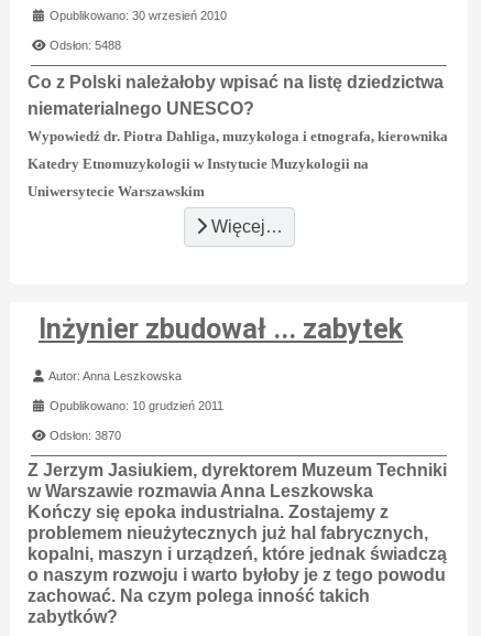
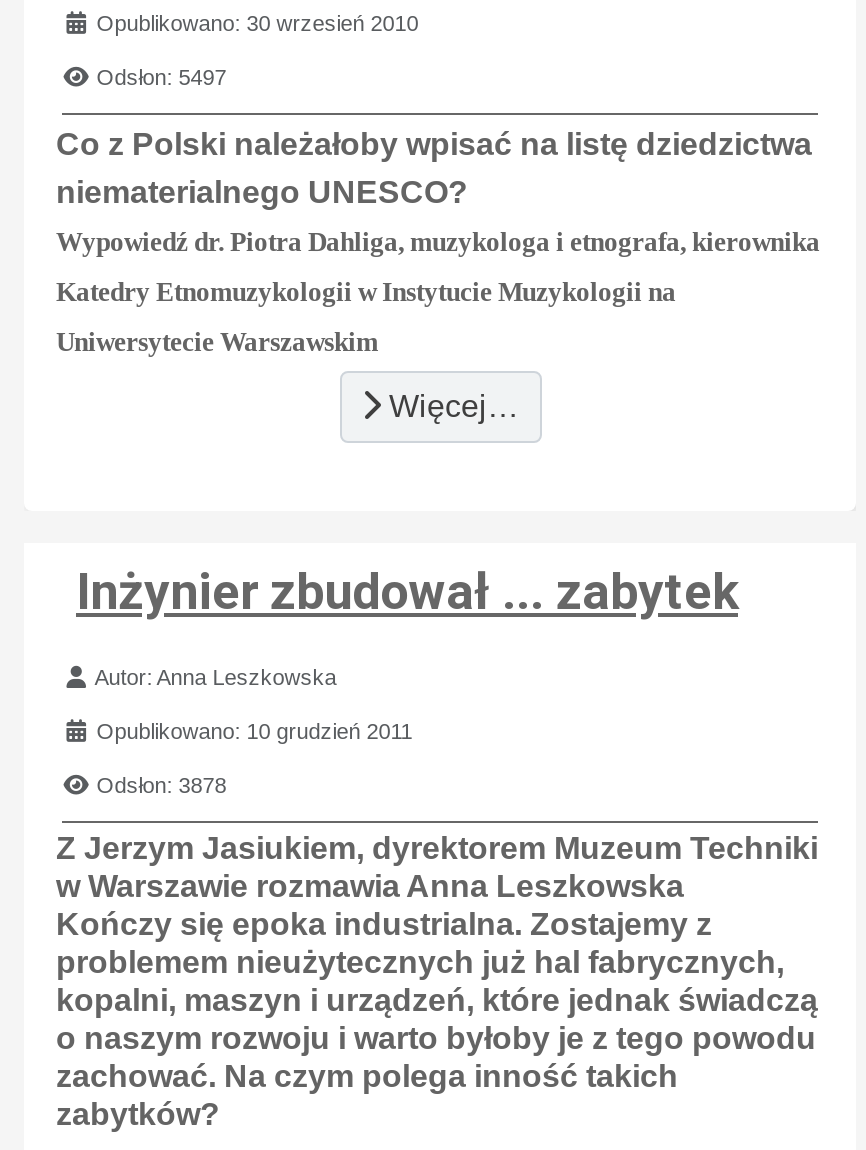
- Odsłon: 5488
+ Odsłon: 5497

- Odsłon: 3870
+ Odsłon: 3878
